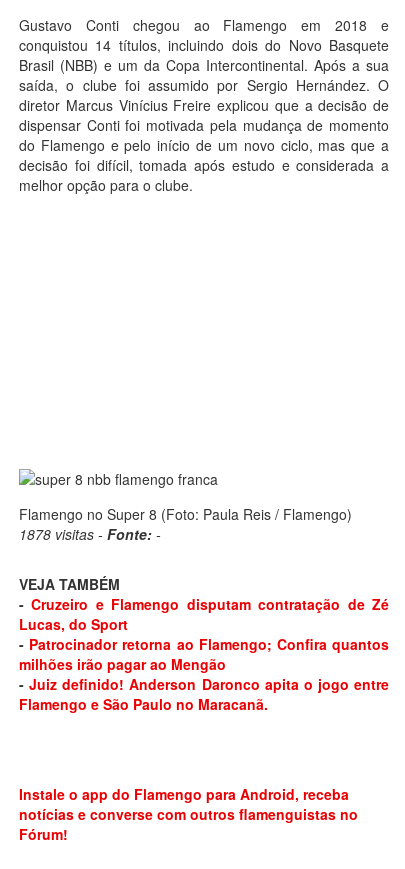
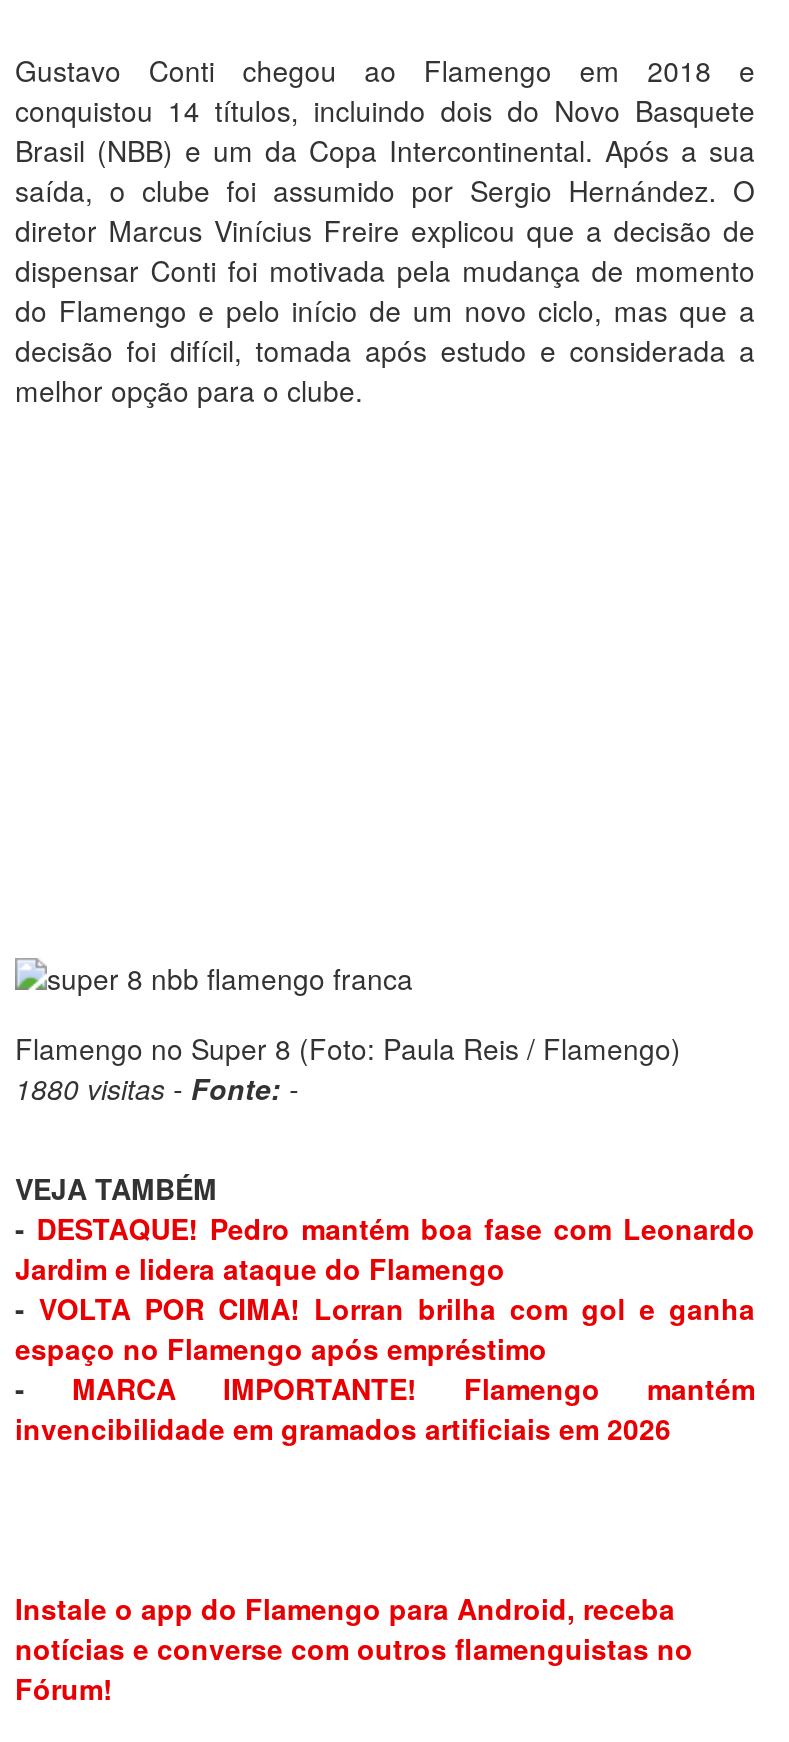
- 1878 visitas - Fonte: -
+ 1880 visitas - Fonte: -

- - Cruzeiro e Flamengo disputam contratação de Zé
- Lucas, do Sport
- - Patrocinador retorna ao Flamengo; Confira quantos
- milhões irão pagar ao Mengão
- - Juiz definido! Anderson Daronco apita o jogo entre
- Flamengo e São Paulo no Maracanã.
+ - DESTAQUE! Pedro mantém boa fase com Leonardo
+ Jardim e lidera ataque do Flamengo
+ - VOLTA POR CIMA! Lorran brilha com gol e ganha
+ espaço no Flamengo após empréstimo
+ - MARCA IMPORTANTE! Flamengo mantém
+ invencibilidade em gramados artificiais em 2026
